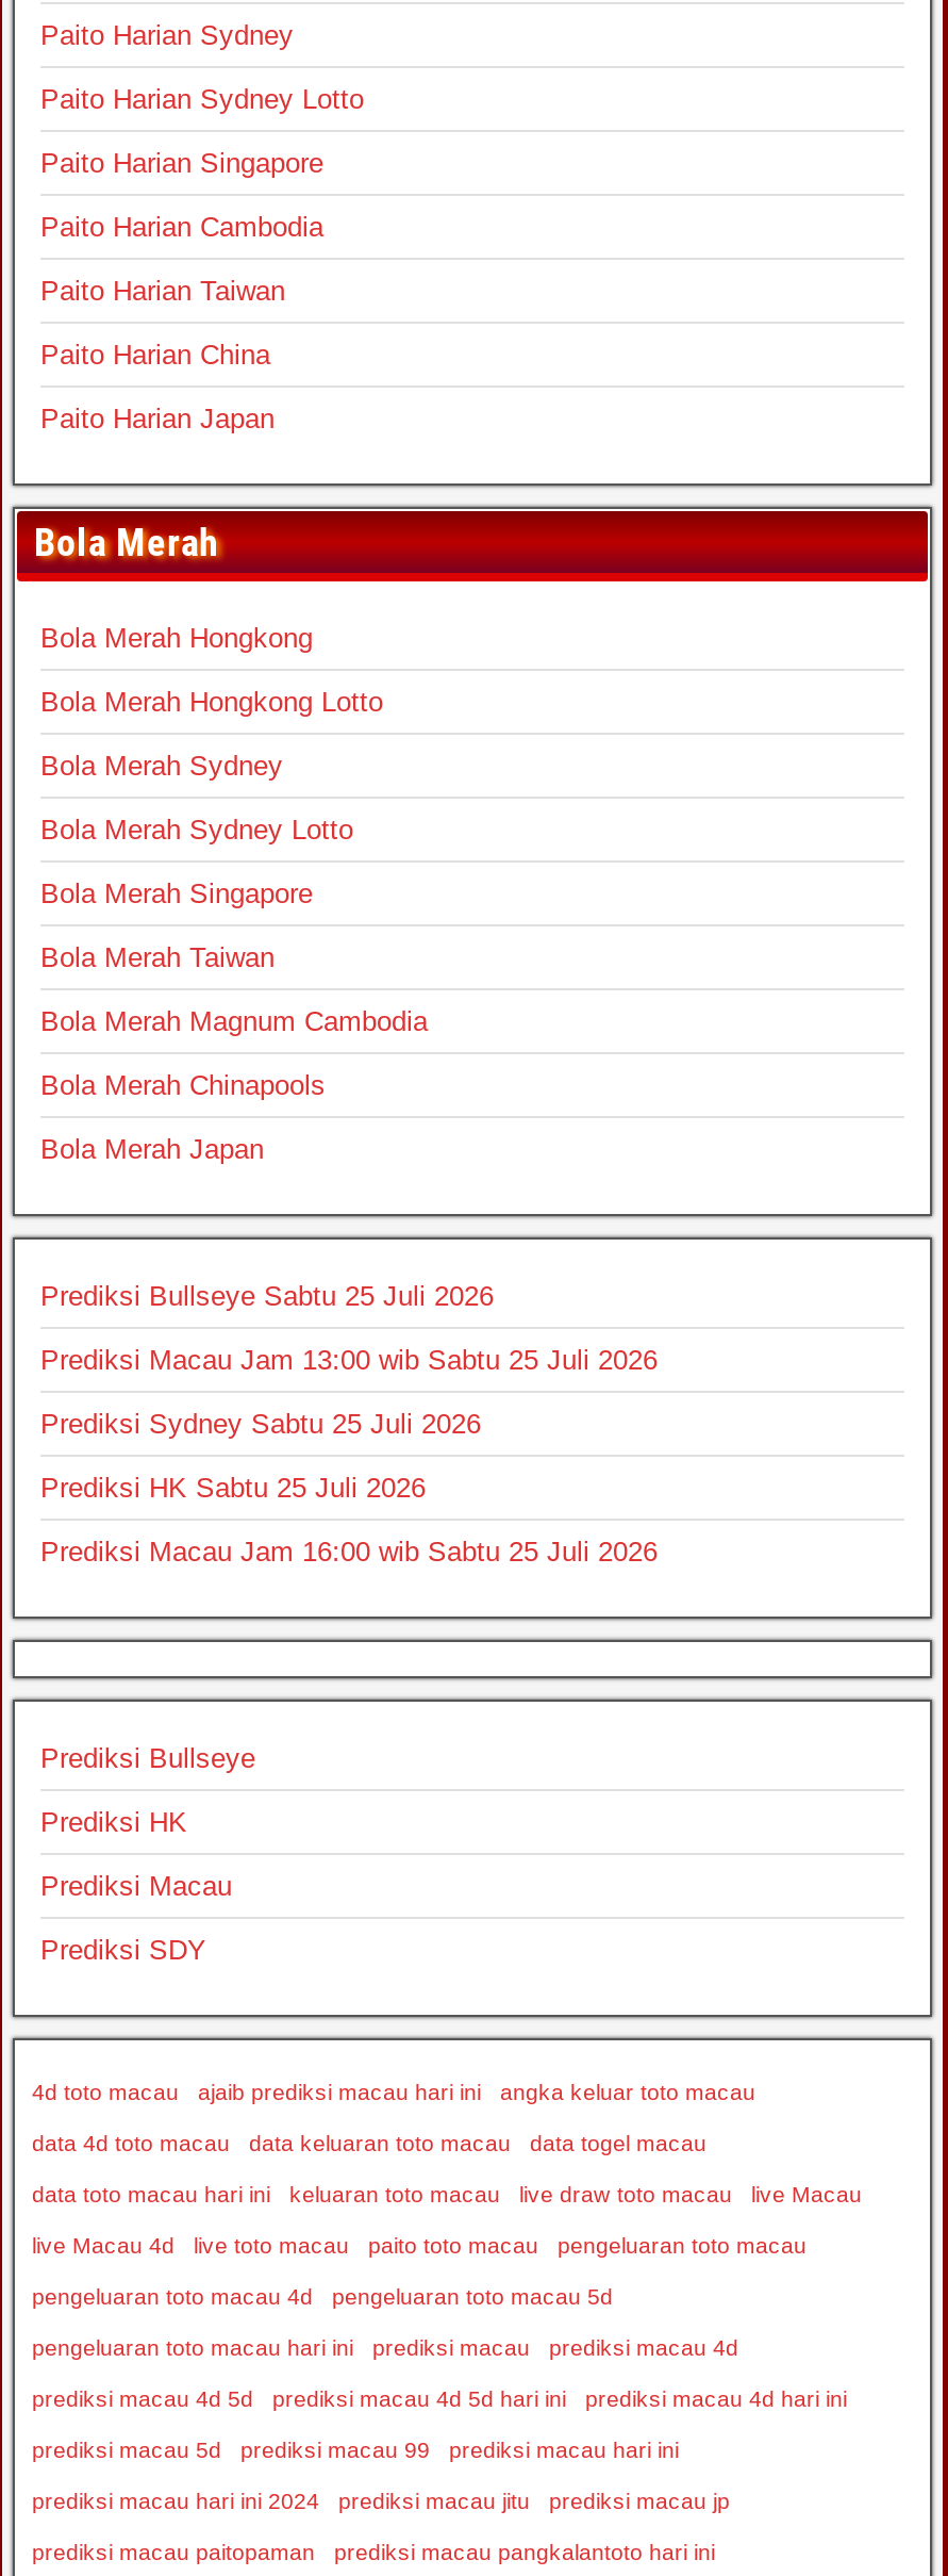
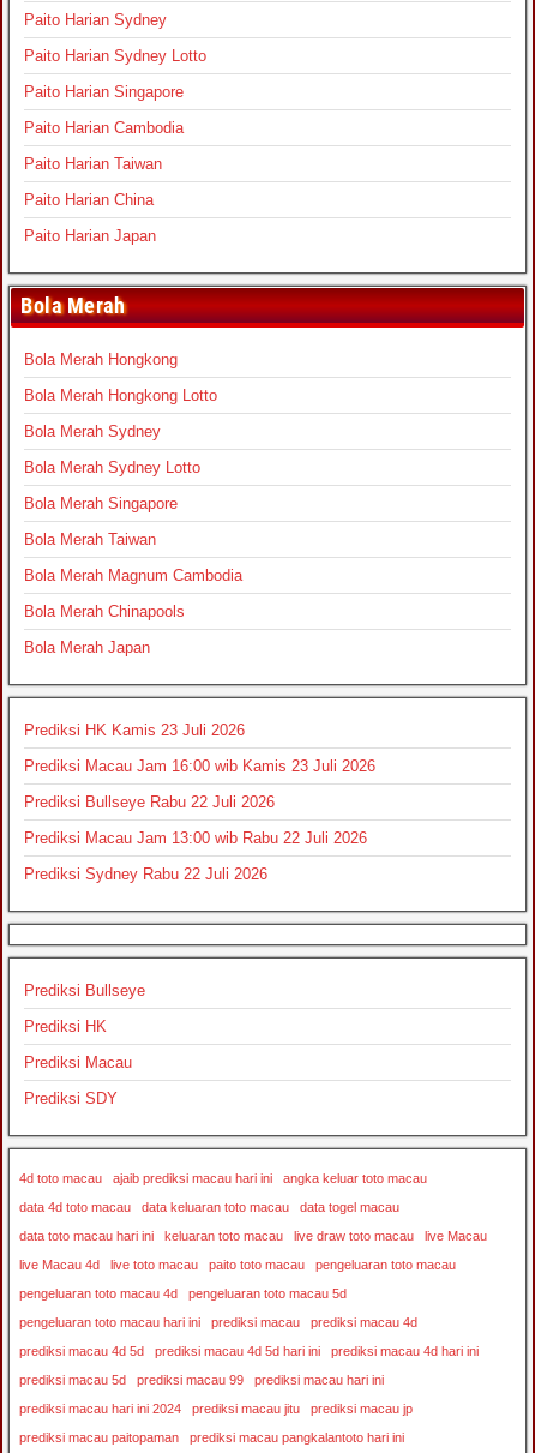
- Prediksi Bullseye Sabtu 25 Juli 2026
+ Prediksi HK Kamis 23 Juli 2026

- Prediksi Macau Jam 13:00 wib Sabtu 25 Juli 2026
+ Prediksi Macau Jam 16:00 wib Kamis 23 Juli 2026

- Prediksi Sydney Sabtu 25 Juli 2026
+ Prediksi Bullseye Rabu 22 Juli 2026

- Prediksi HK Sabtu 25 Juli 2026
+ Prediksi Macau Jam 13:00 wib Rabu 22 Juli 2026

- Prediksi Macau Jam 16:00 wib Sabtu 25 Juli 2026
+ Prediksi Sydney Rabu 22 Juli 2026
